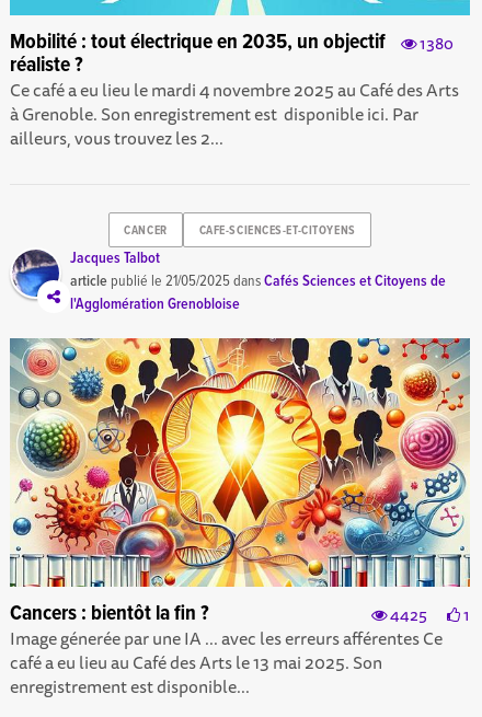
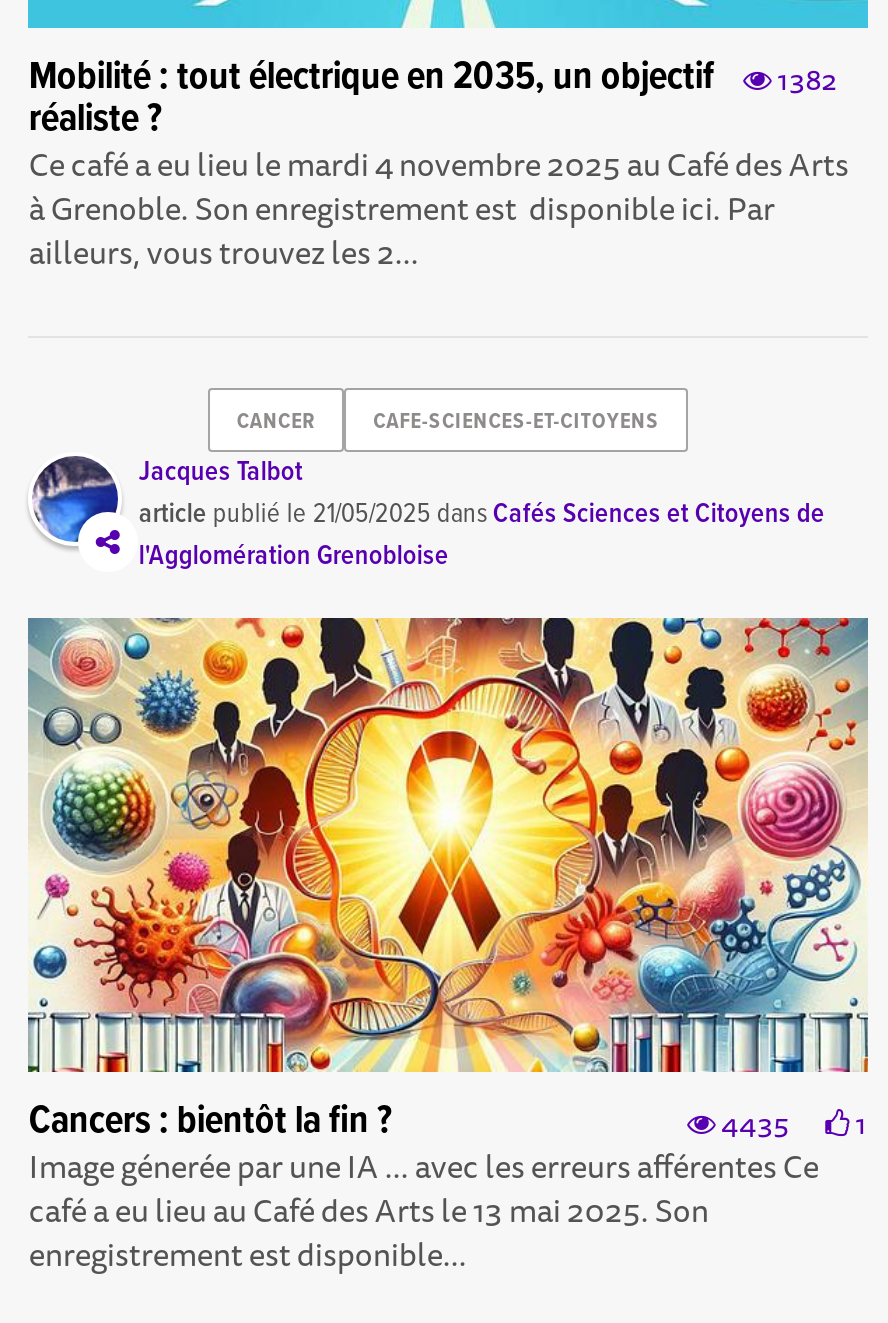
- Mobilité : tout électrique en 2035, un objectif 1380
+ Mobilité : tout électrique en 2035, un objectif 1382

- 4425 1
+ 4435 1
